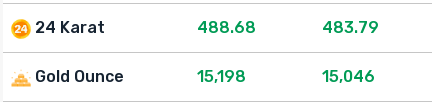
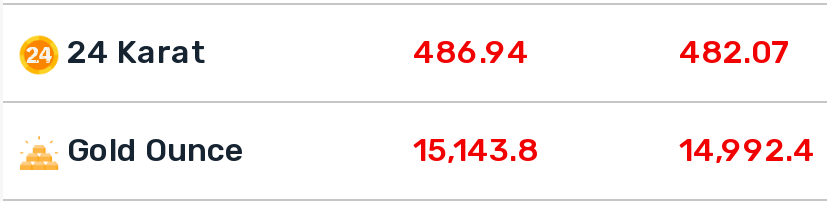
- 488.68
+ 486.94

- 483.79
+ 482.07

- 15,198
+ 15,143.8

- 15,046
+ 14,992.4
